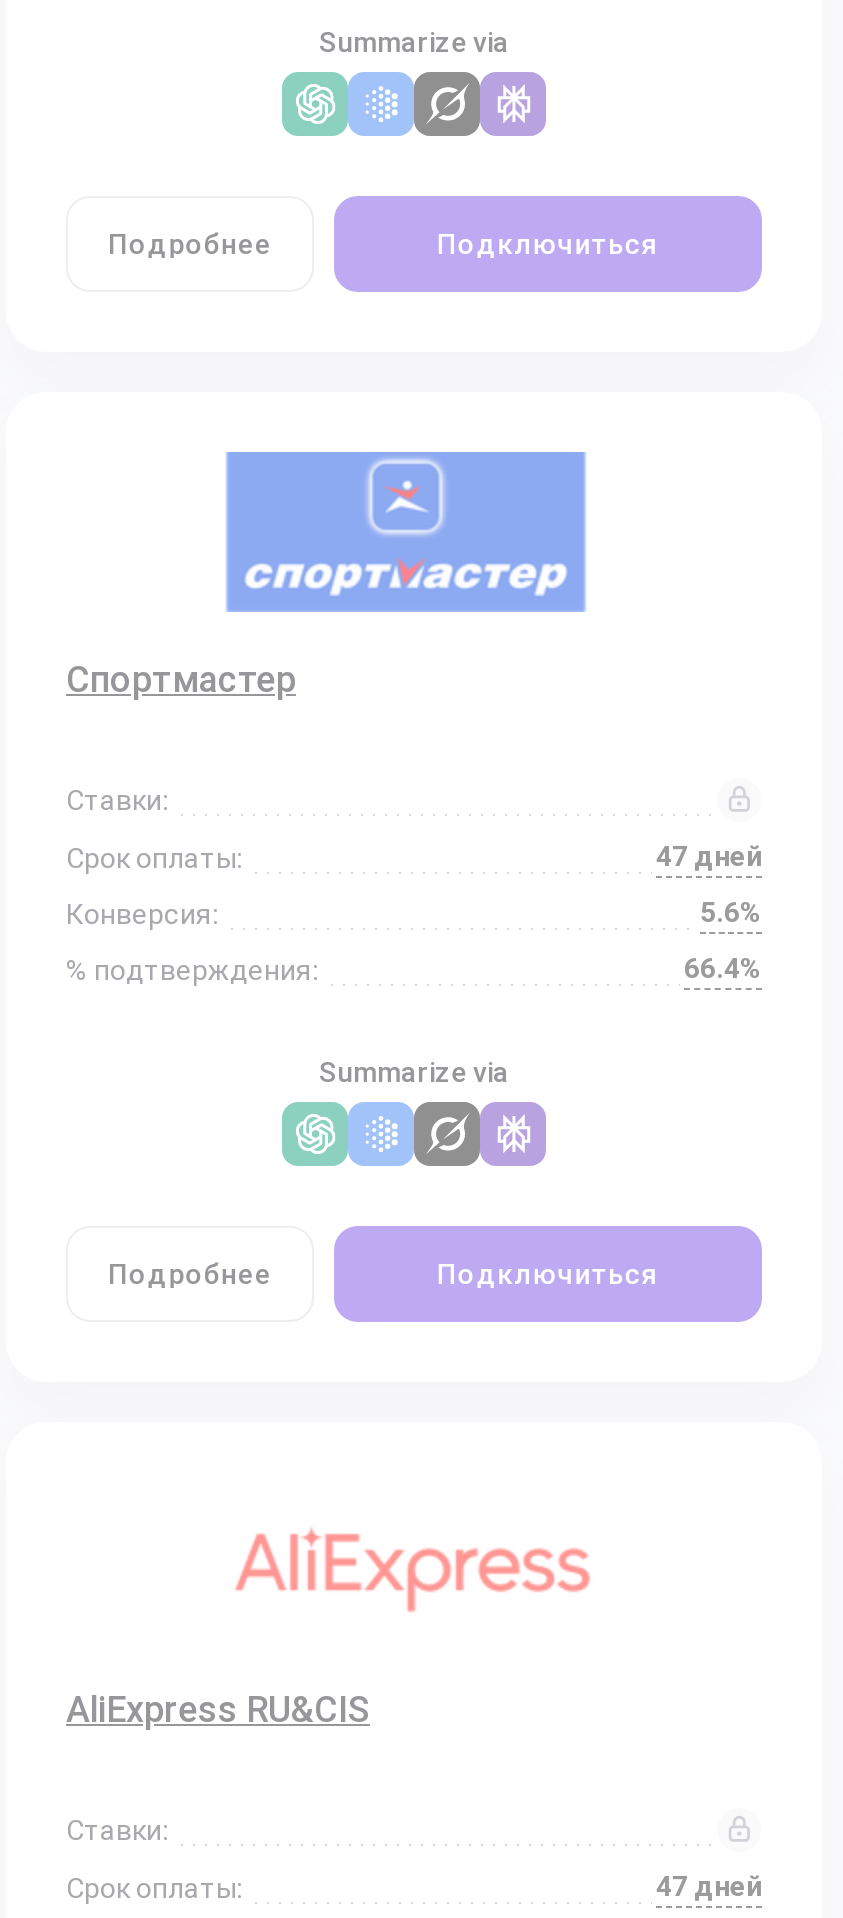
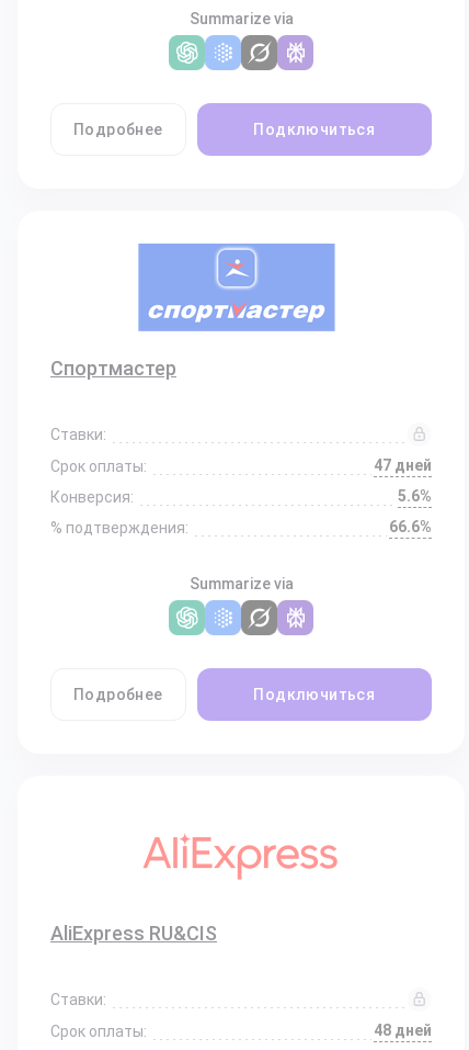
- 66.4%
+ 66.6%

- 47 дней
+ 48 дней
